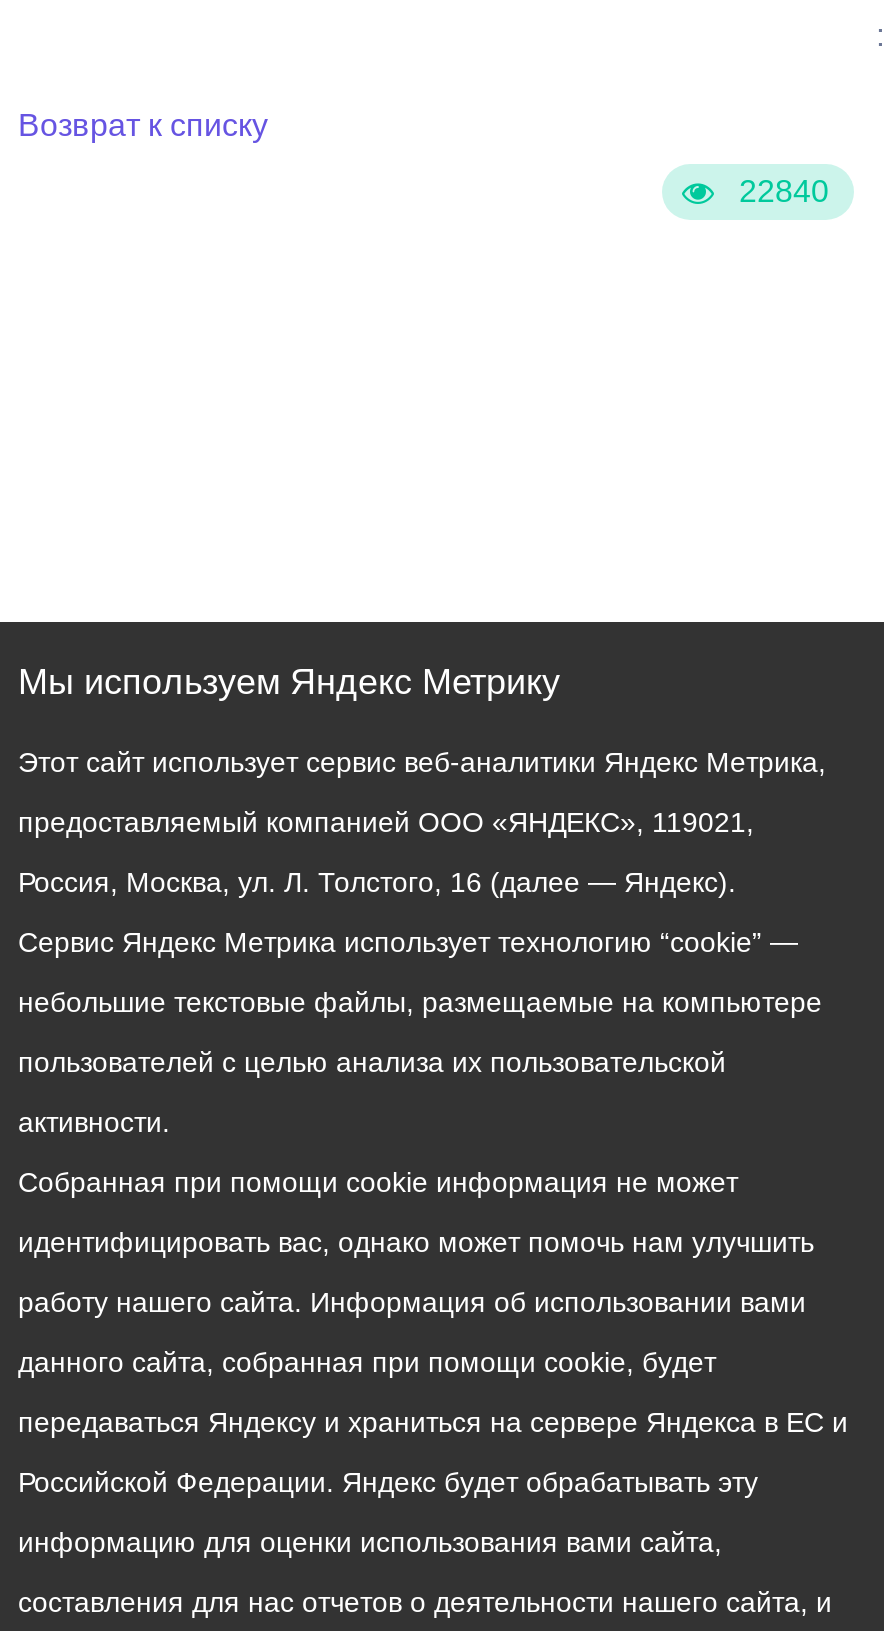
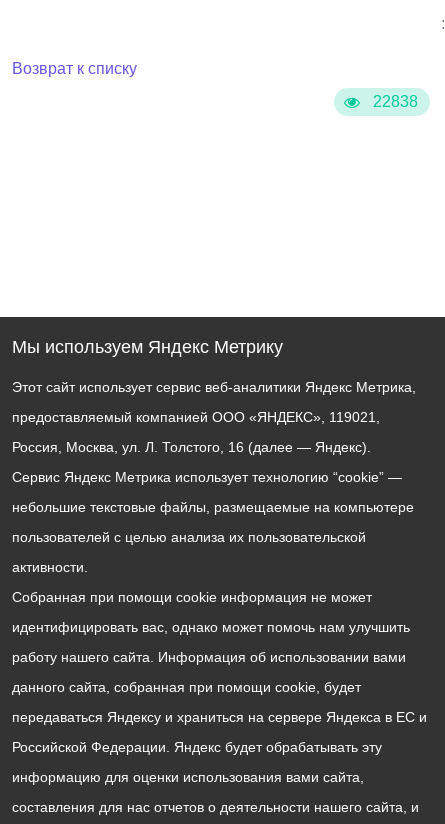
- 22840
+ 22838
